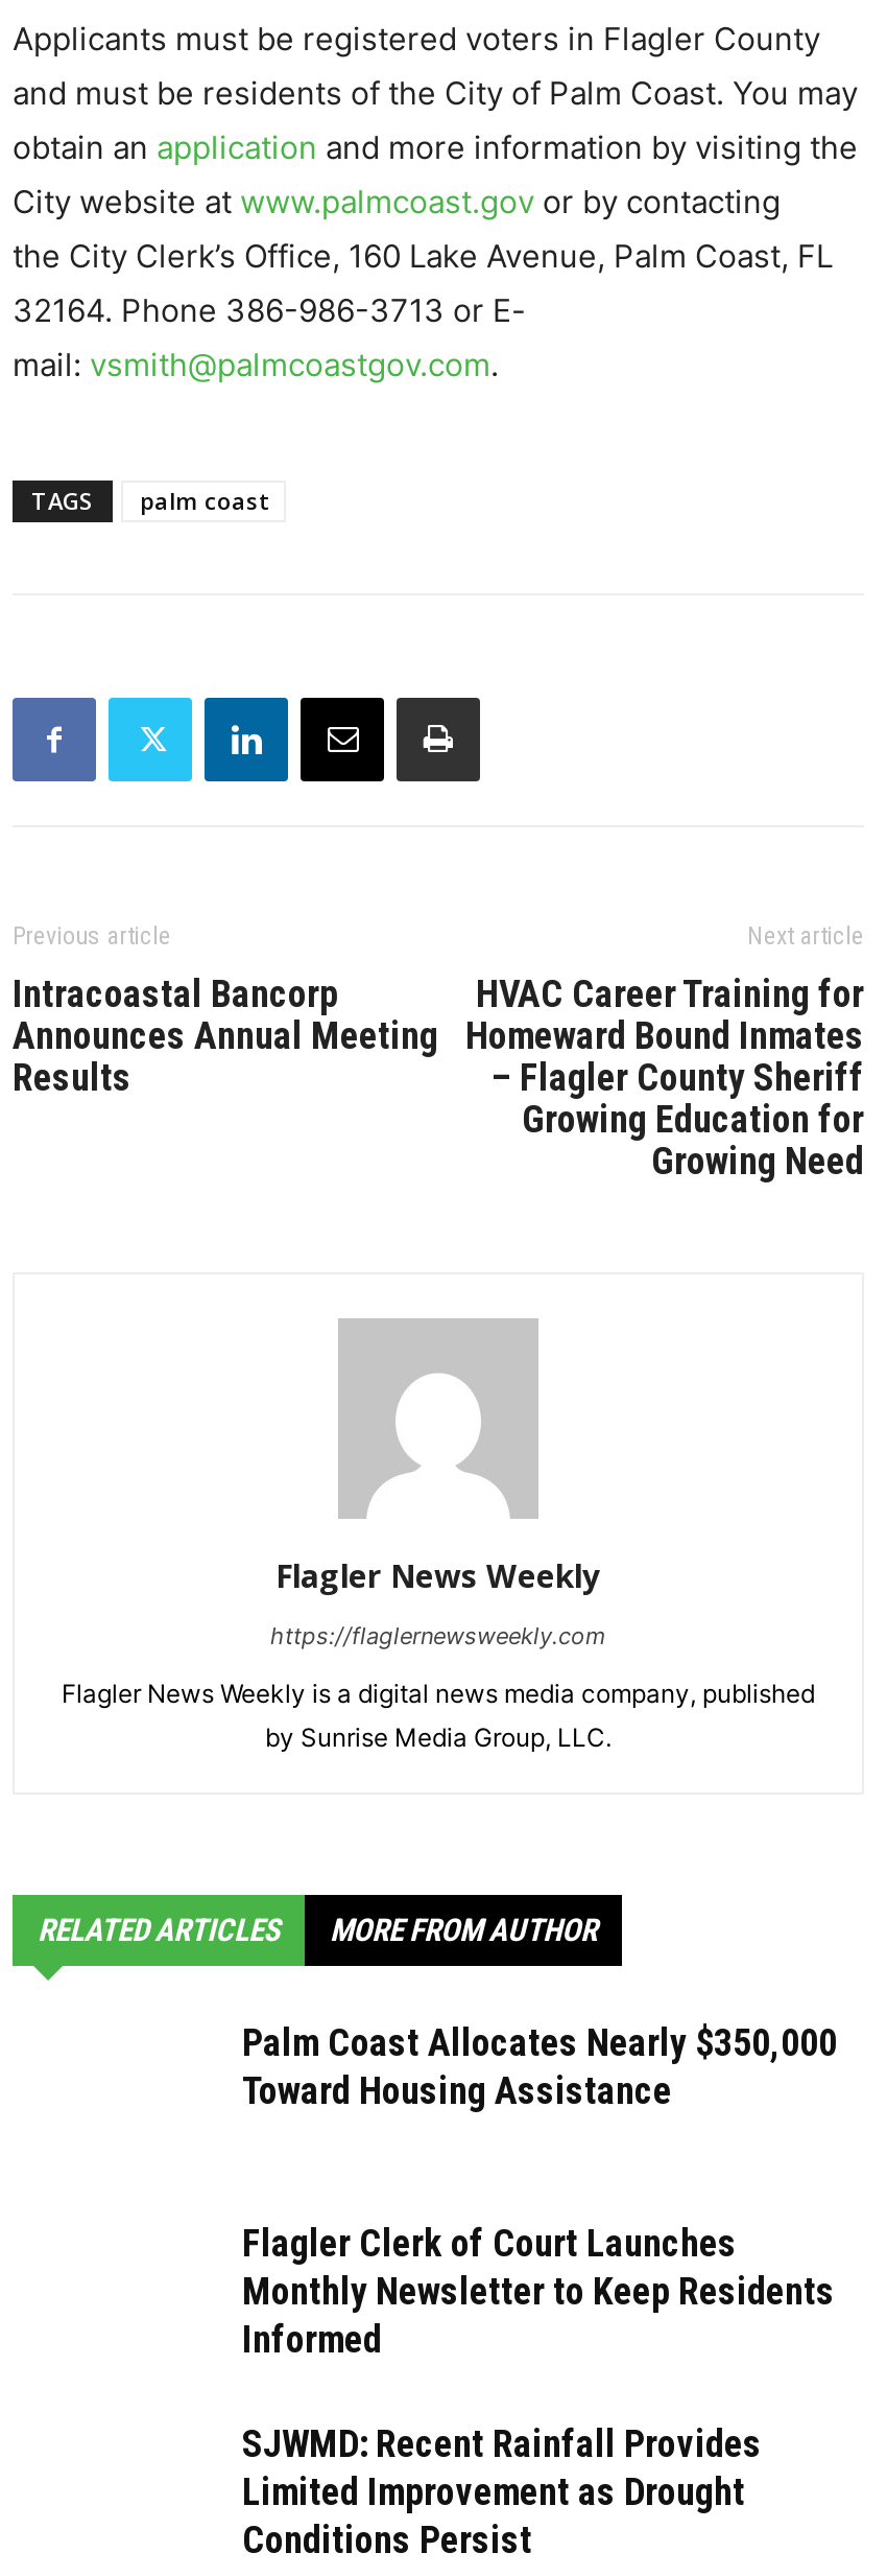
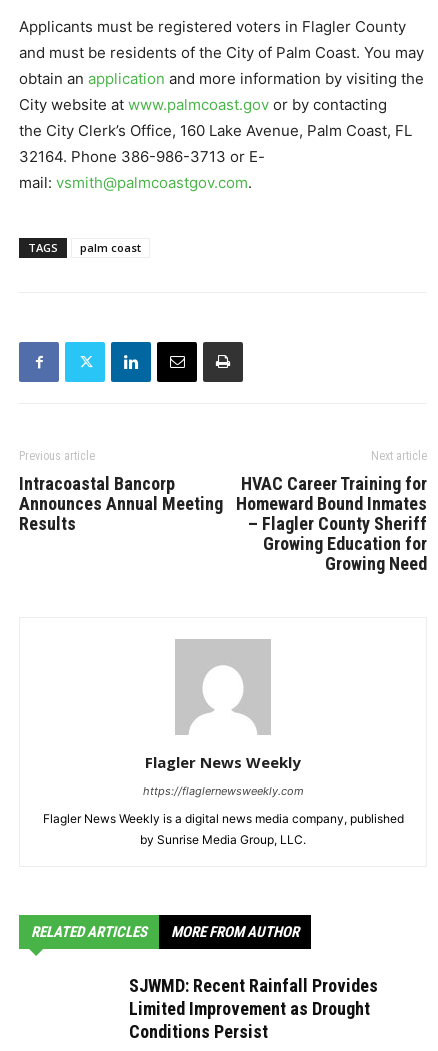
- Palm Coast Allocates Nearly $350,000
- Toward Housing Assistance
- Flagler Clerk of Court Launches
- Monthly Newsletter to Keep Residents
- Informed
